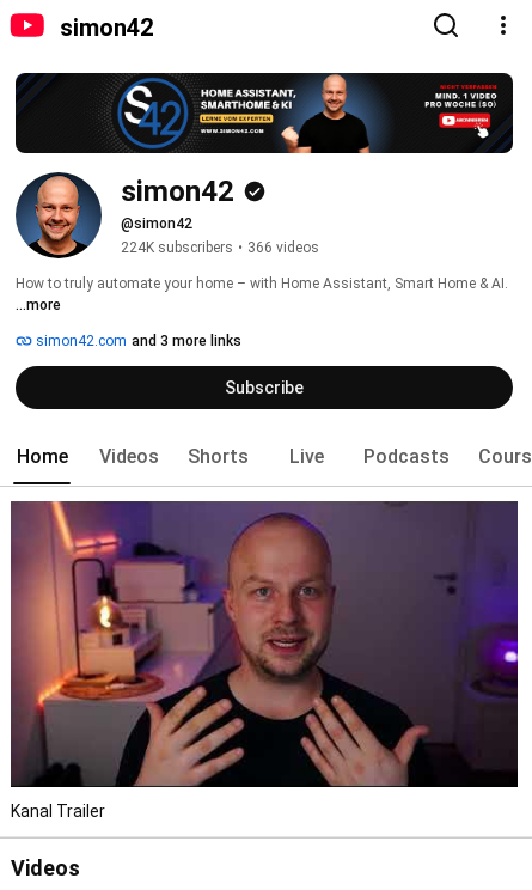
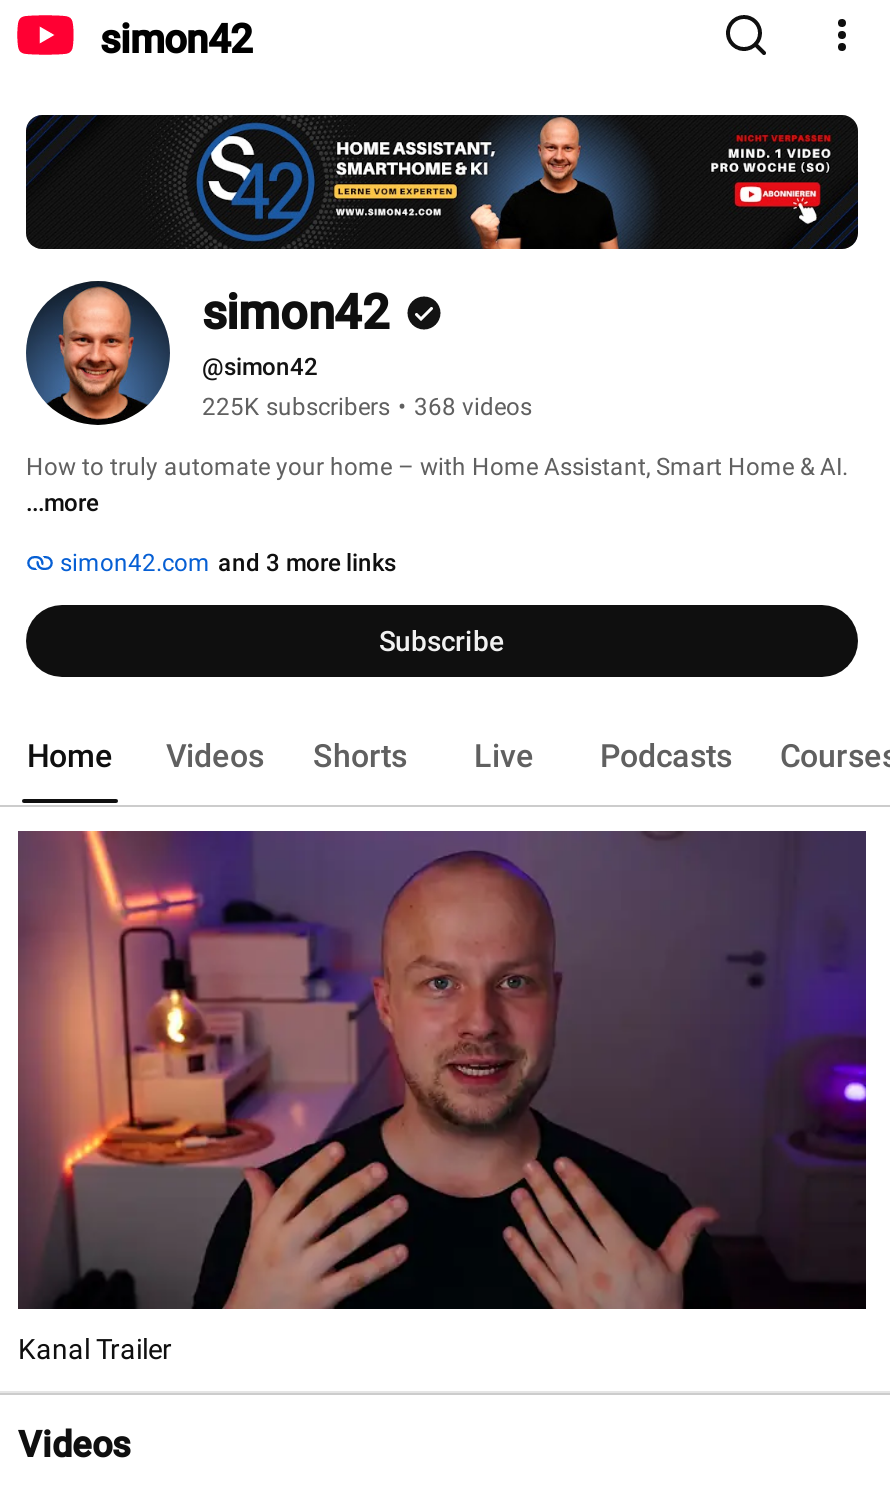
- 224K subscribers • 366 videos
+ 225K subscribers • 368 videos
